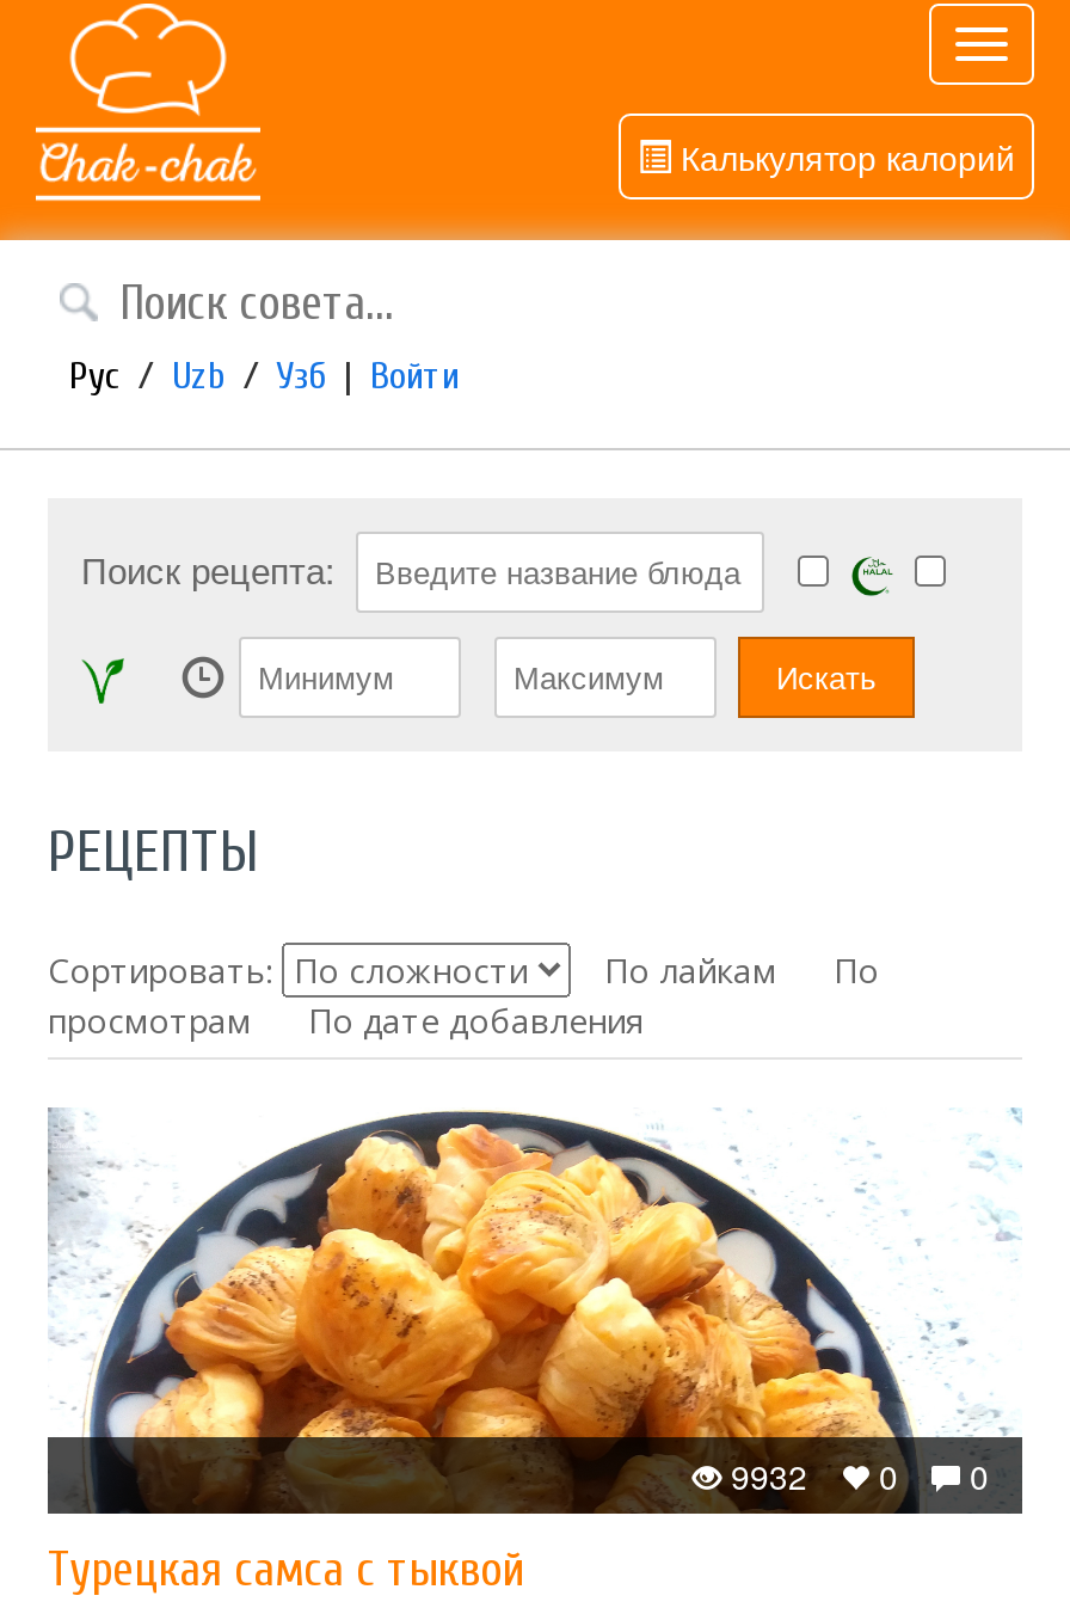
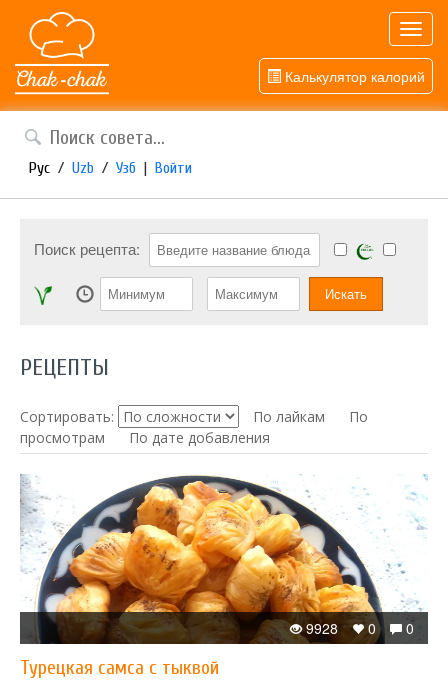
- 9932 0 0
+ 9928 0 0
